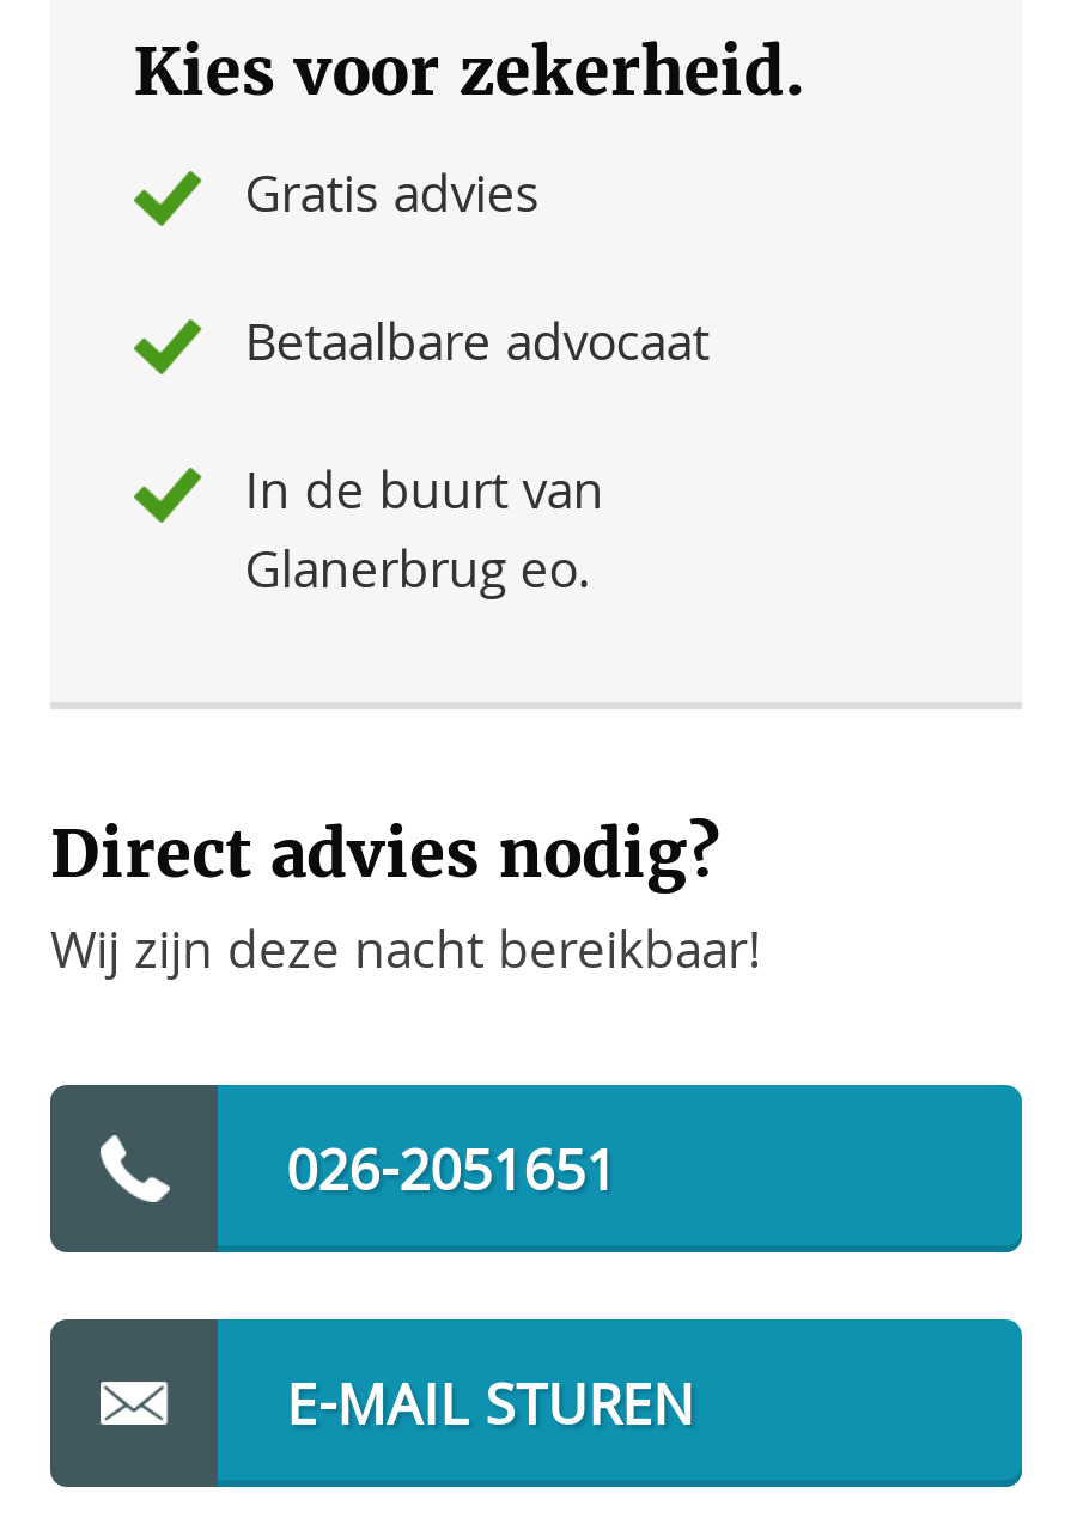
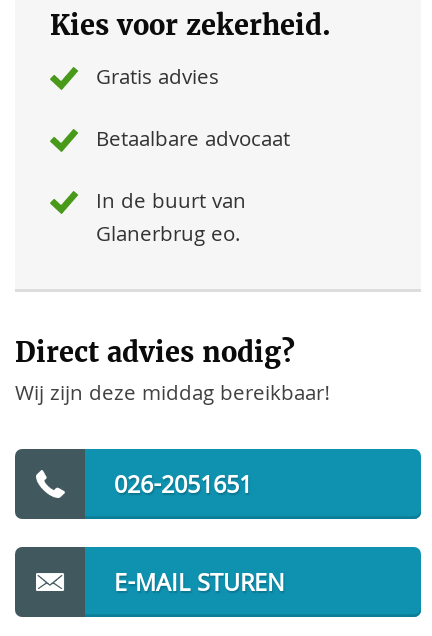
- Wij zijn deze nacht bereikbaar!
+ Wij zijn deze middag bereikbaar!
